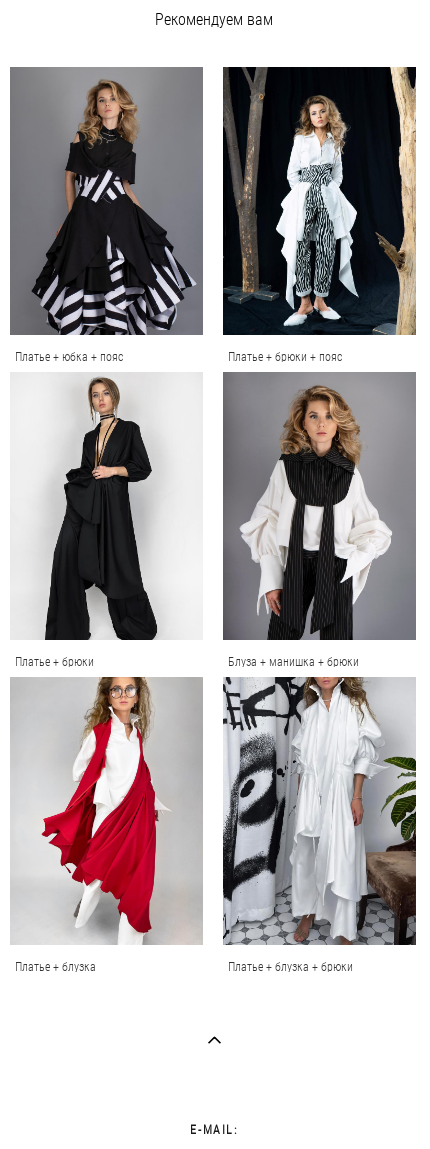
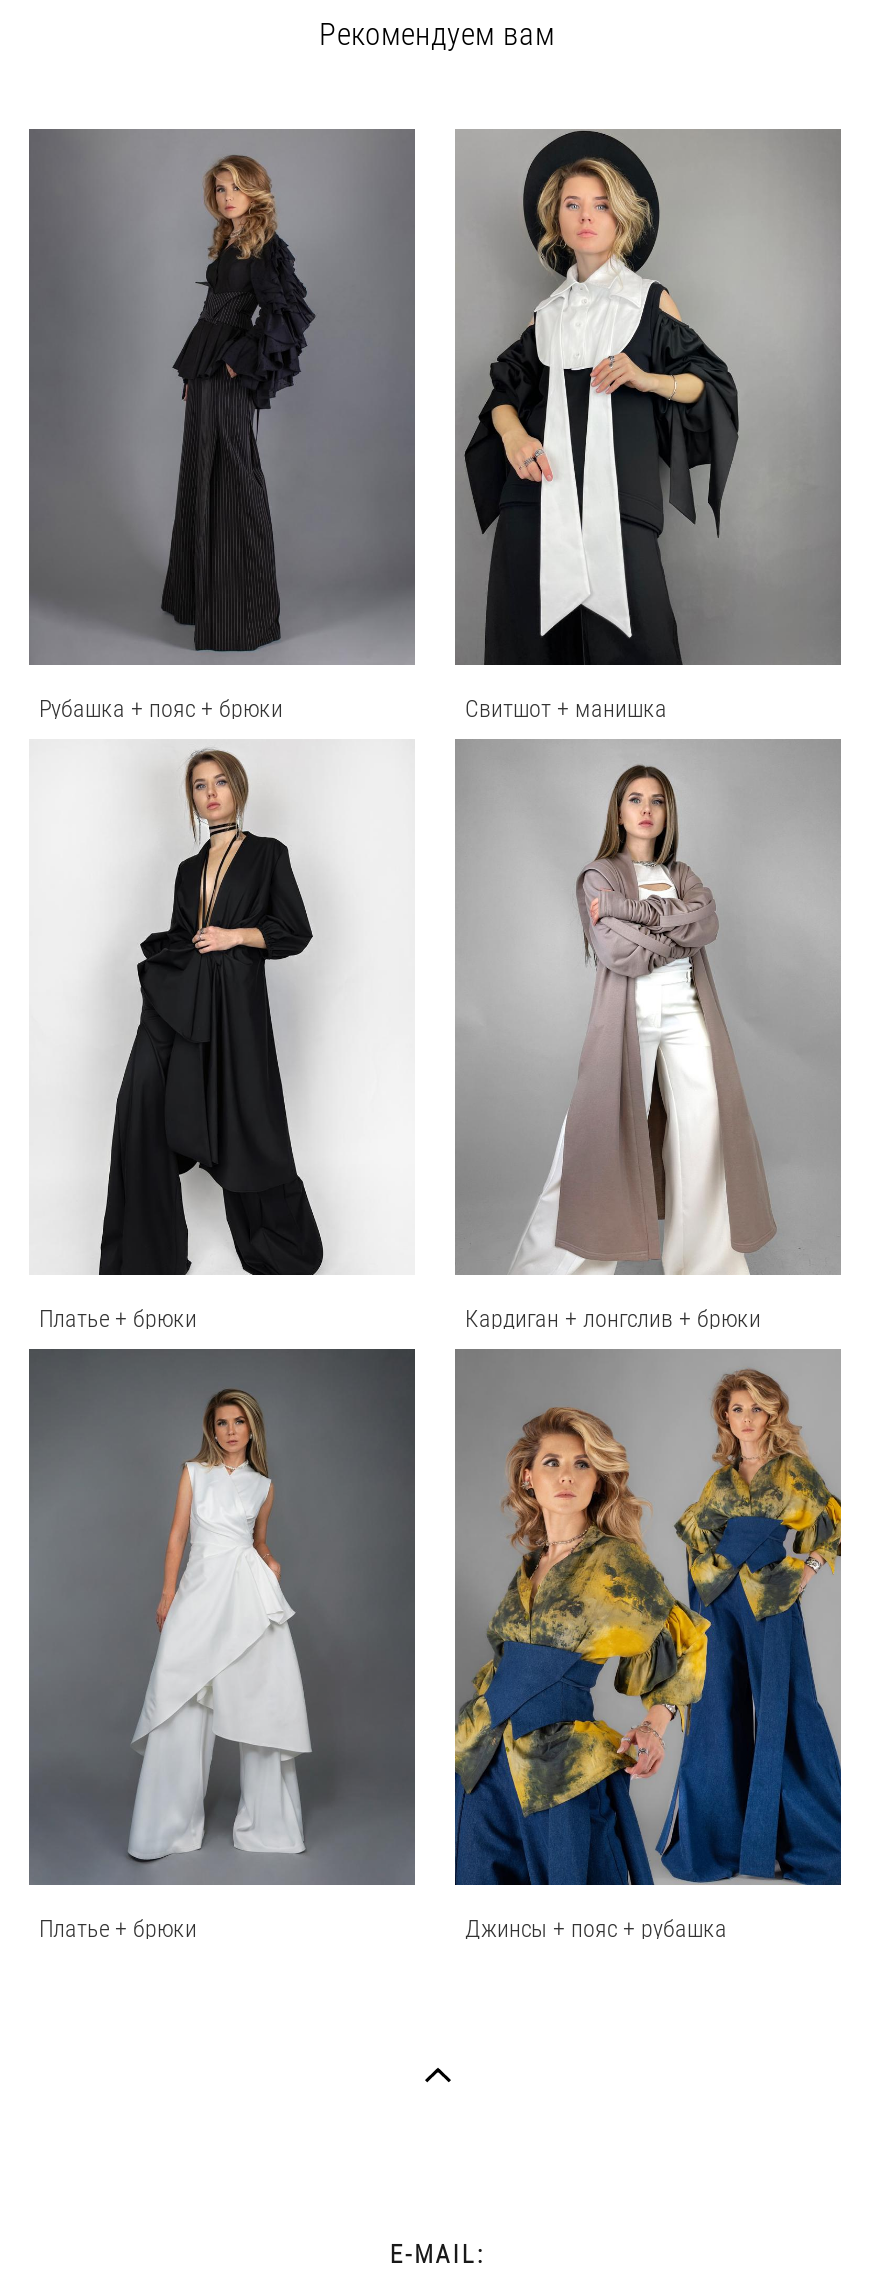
- [image]
- Платье + юбка + пояс
- Платье + брюки + пояс
+ [image]
+ Рубашка + пояс + брюки
+ Свитшот + манишка

- [image]
+ [image]

- [image]
- Блуза + манишка + брюки
+ [image]
+ Кардиган + лонгслив + брюки

- [image]
- Платье + блузка
- Платье + блузка + брюки
+ [image]
+ Платье + брюки
+ Джинсы + пояс + рубашка

- [image]
+ [image]
